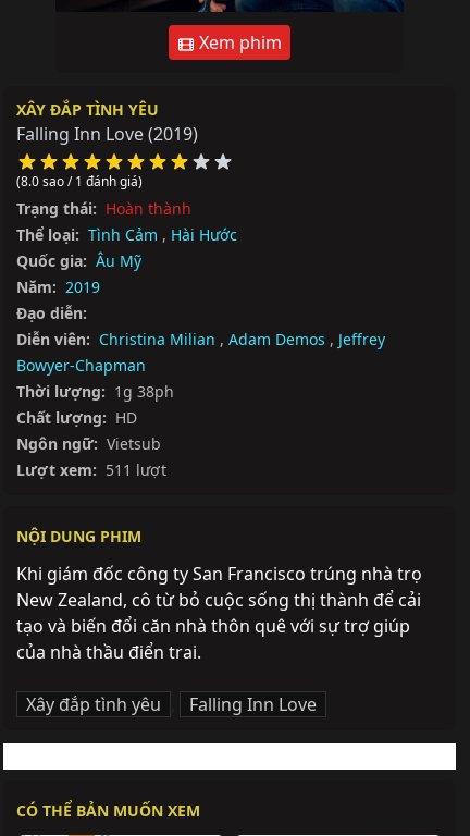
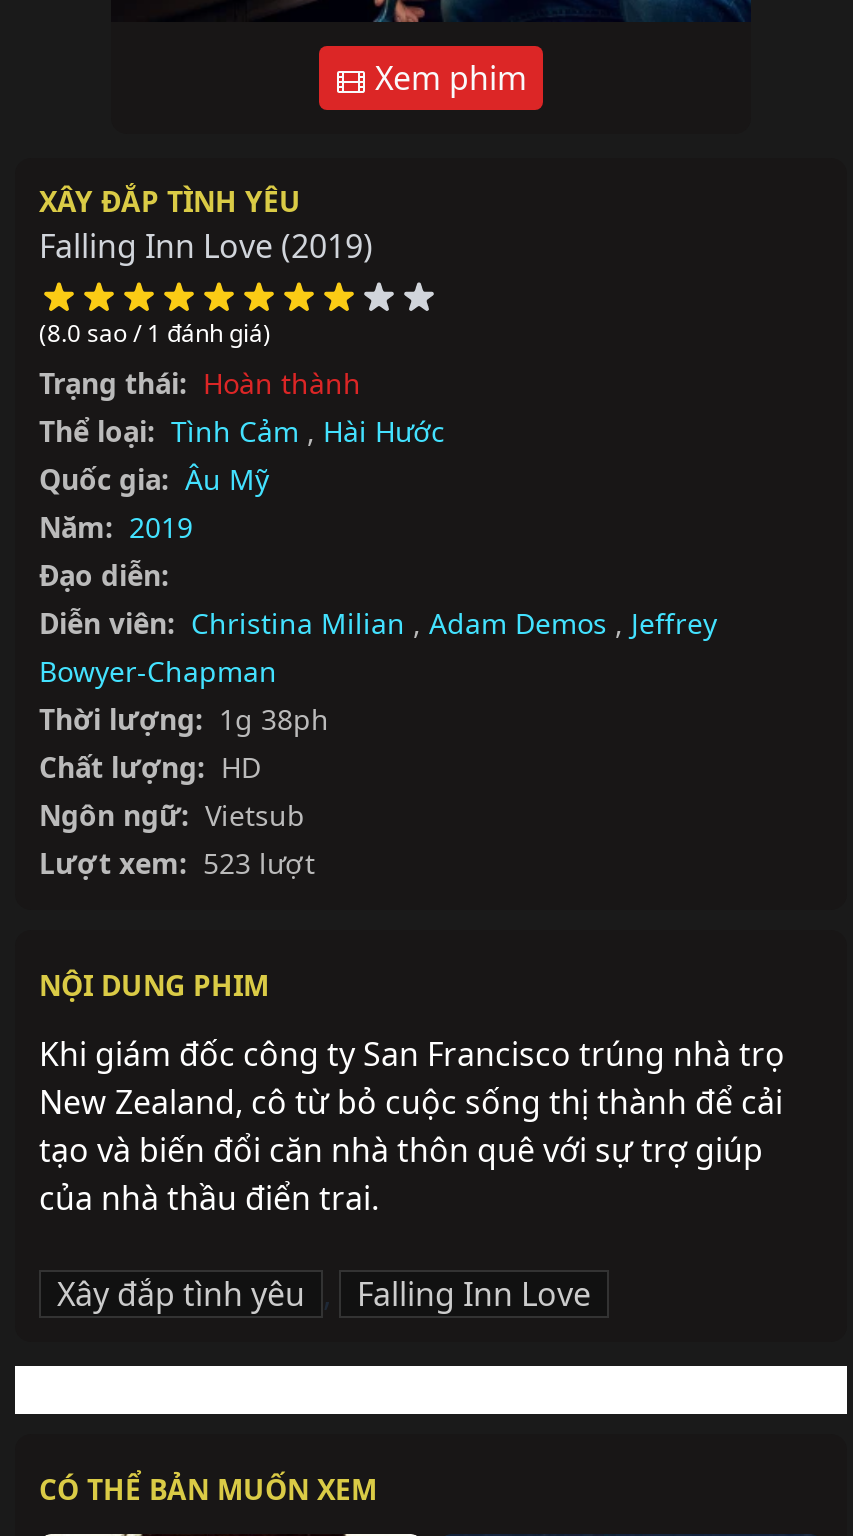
- Lượt xem: 511 lượt
+ Lượt xem: 523 lượt
